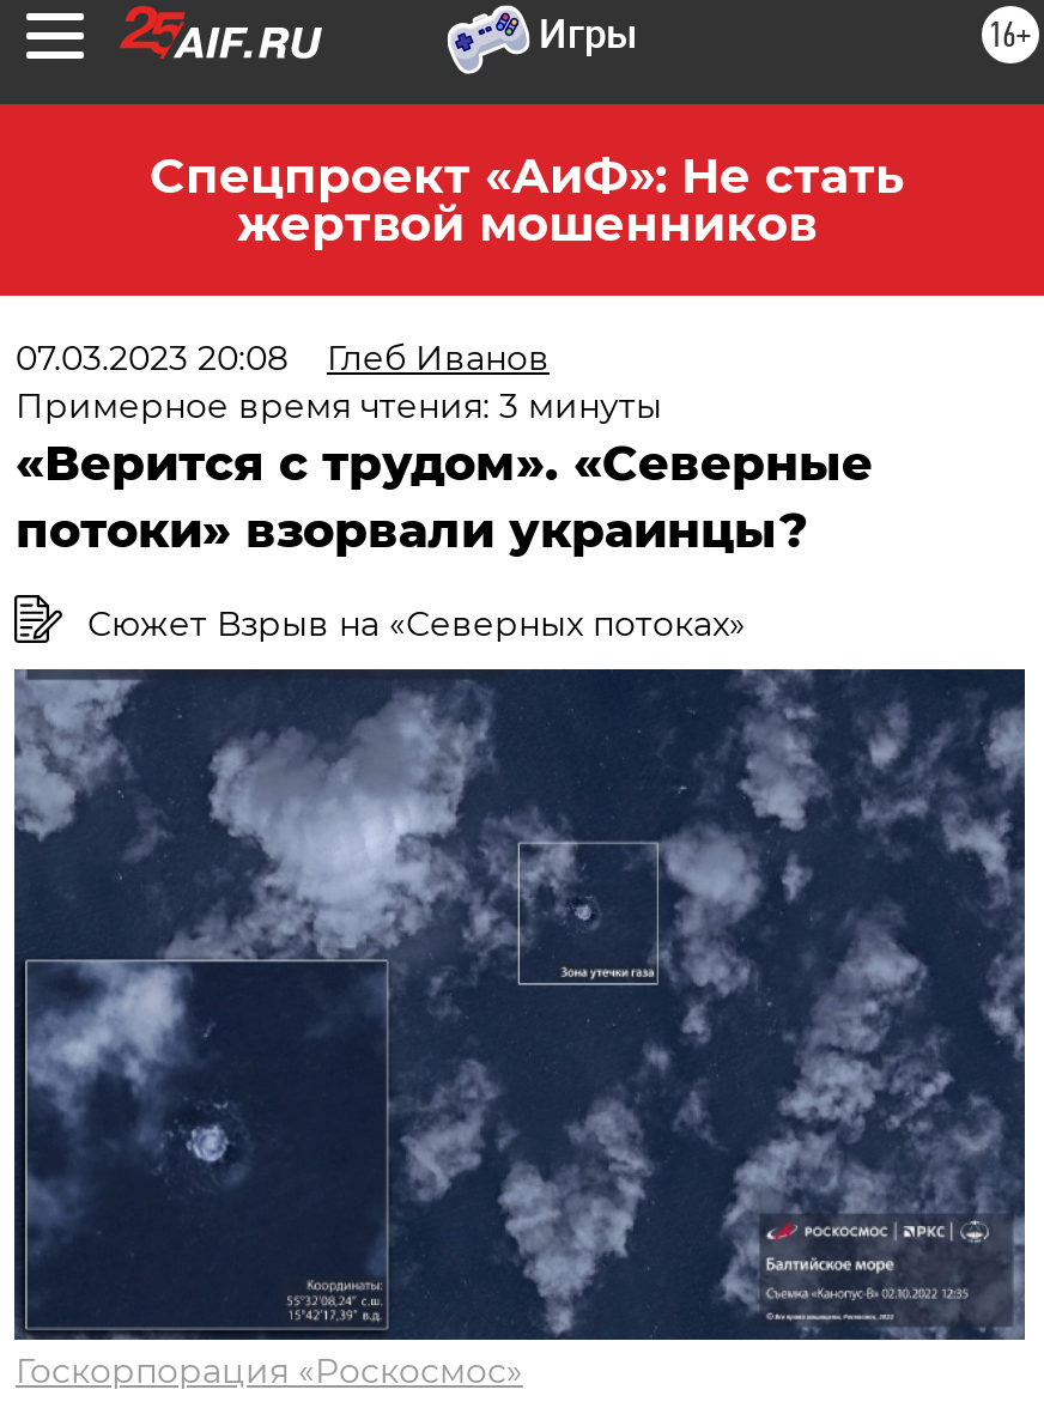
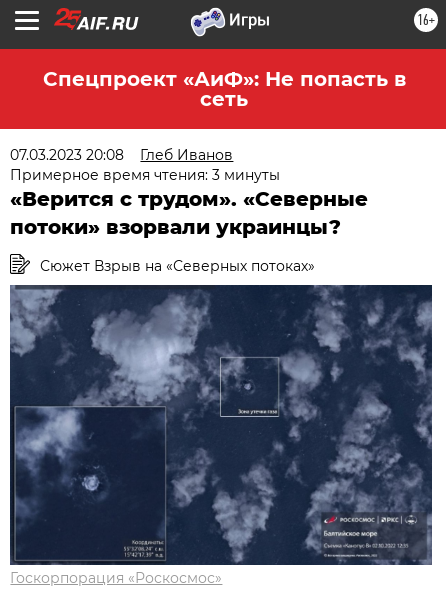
- Спецпроект «АиФ»: Не стать
- жертвой мошенников
+ Спецпроект «АиФ»: Не попасть в
+ сеть
